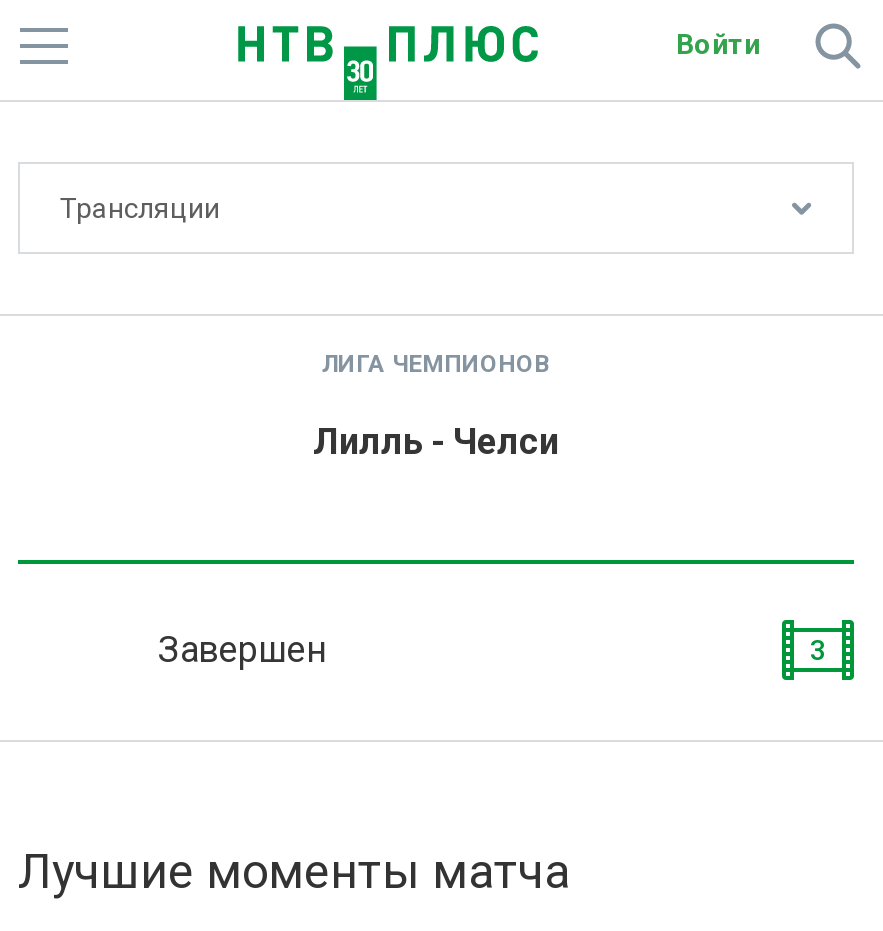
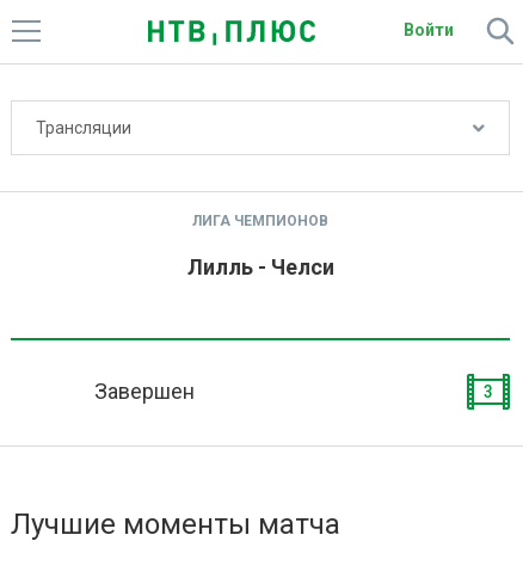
- [image]
+ [image]
